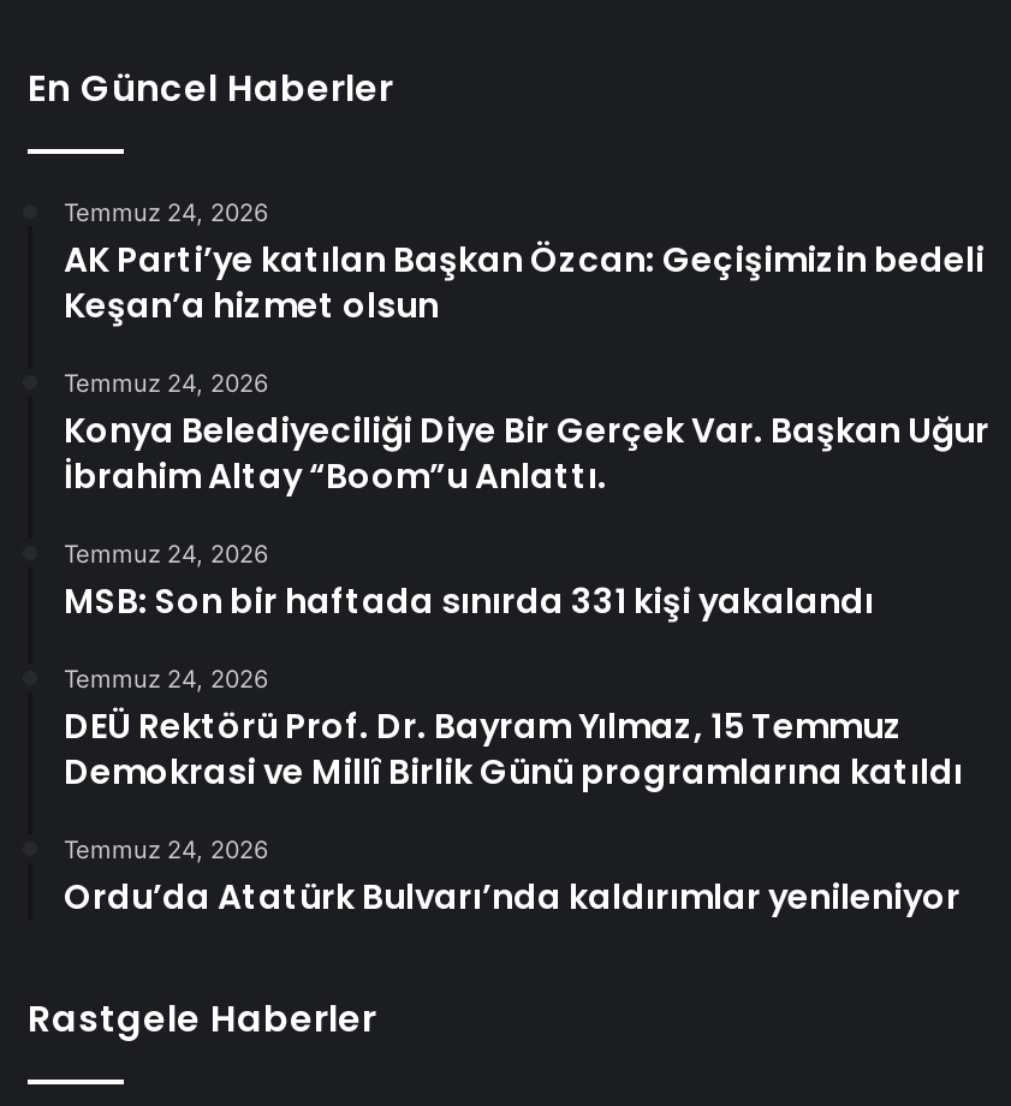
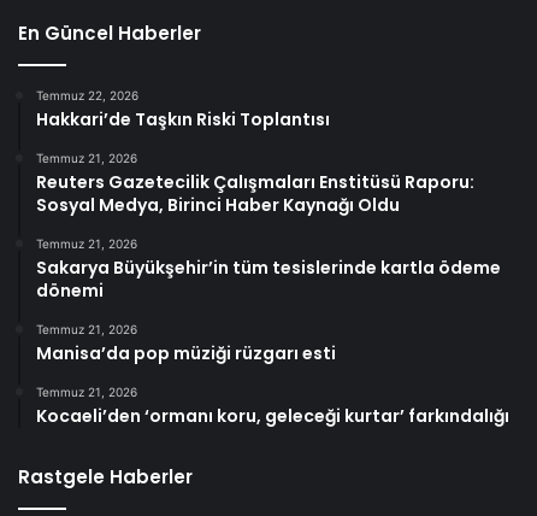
- Temmuz 24, 2026
- AK Parti’ye katılan Başkan Özcan: Geçişimizin bedeli
- Keşan’a hizmet olsun
+ Temmuz 22, 2026
+ Hakkari’de Taşkın Riski Toplantısı

- Temmuz 24, 2026
- Konya Belediyeciliği Diye Bir Gerçek Var. Başkan Uğur
- İbrahim Altay “Boom”u Anlattı.
+ Temmuz 21, 2026
+ Reuters Gazetecilik Çalışmaları Enstitüsü Raporu:
+ Sosyal Medya, Birinci Haber Kaynağı Oldu

- Temmuz 24, 2026
- MSB: Son bir haftada sınırda 331 kişi yakalandı
+ Temmuz 21, 2026
+ Sakarya Büyükşehir’in tüm tesislerinde kartla ödeme
+ dönemi

- Temmuz 24, 2026
- DEÜ Rektörü Prof. Dr. Bayram Yılmaz, 15 Temmuz
- Demokrasi ve Millî Birlik Günü programlarına katıldı
+ Temmuz 21, 2026
+ Manisa’da pop müziği rüzgarı esti

- Temmuz 24, 2026
- Ordu’da Atatürk Bulvarı’nda kaldırımlar yenileniyor
+ Temmuz 21, 2026
+ Kocaeli’den ‘ormanı koru, geleceği kurtar’ farkındalığı
